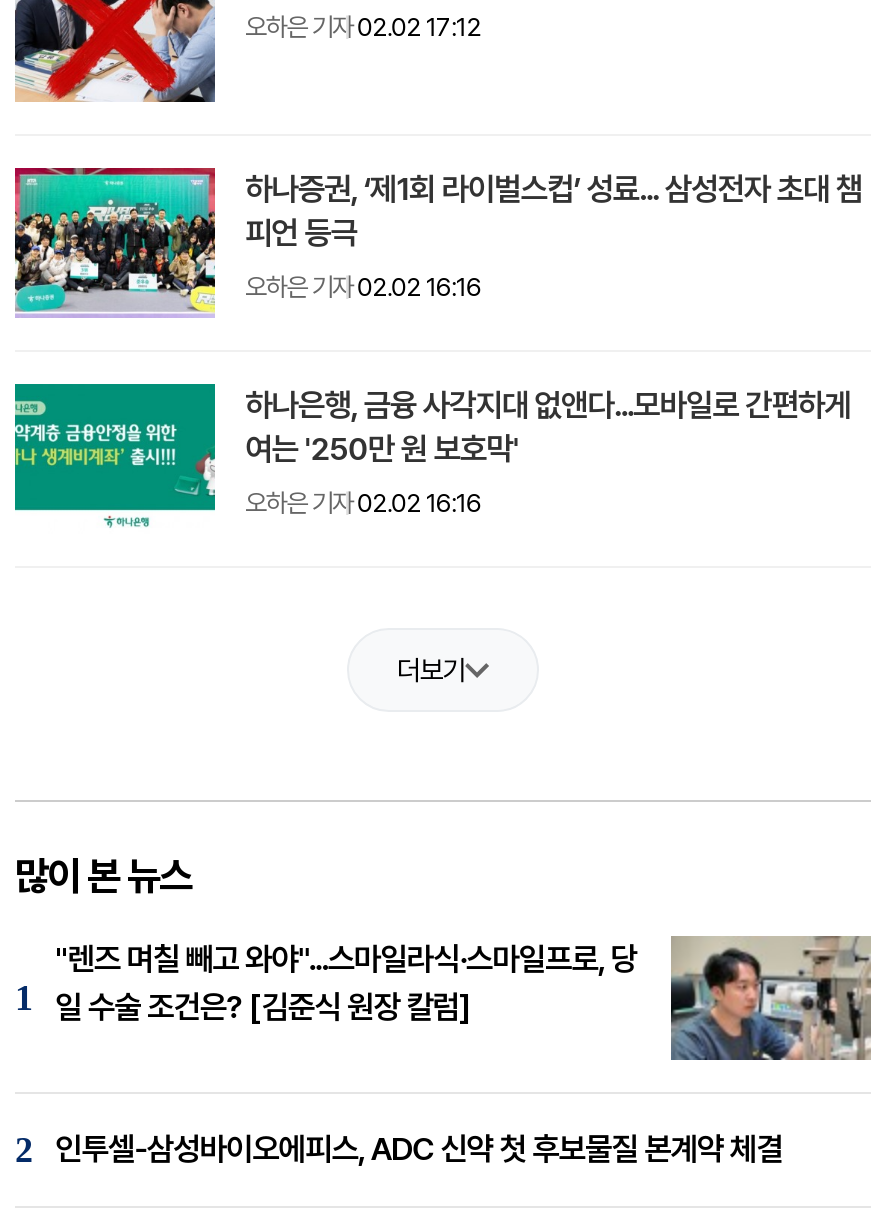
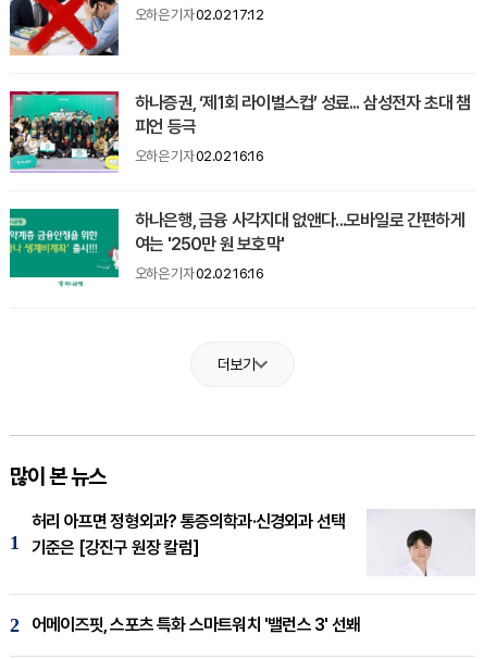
- [image]
- "렌즈 며칠 빼고 와야"...스마일라식·스마일프로, 당
- 일 수술 조건은? [김준식 원장 칼럼]
+ [image]
+ 허리 아프면 정형외과? 통증의학과·신경외과 선택
+ 기준은 [강진구 원장 칼럼]

- 인투셀-삼성바이오에피스, ADC 신약 첫 후보물질 본계약 체결
+ 어메이즈핏, 스포츠 특화 스마트워치 '밸런스 3' 선봬
